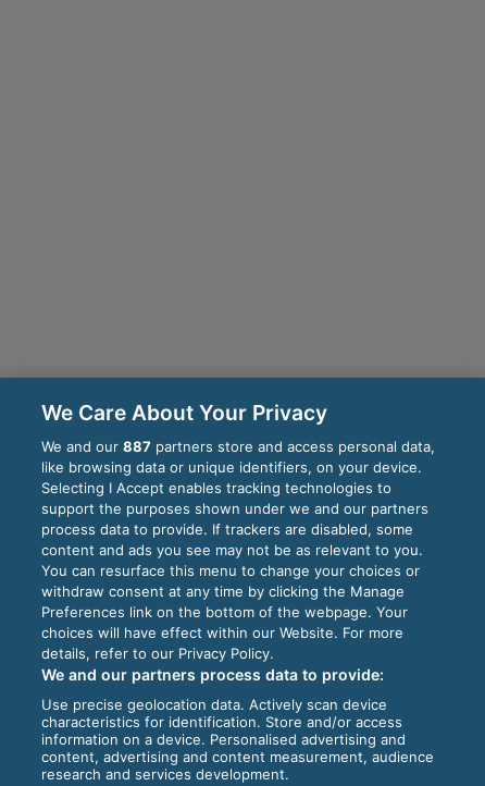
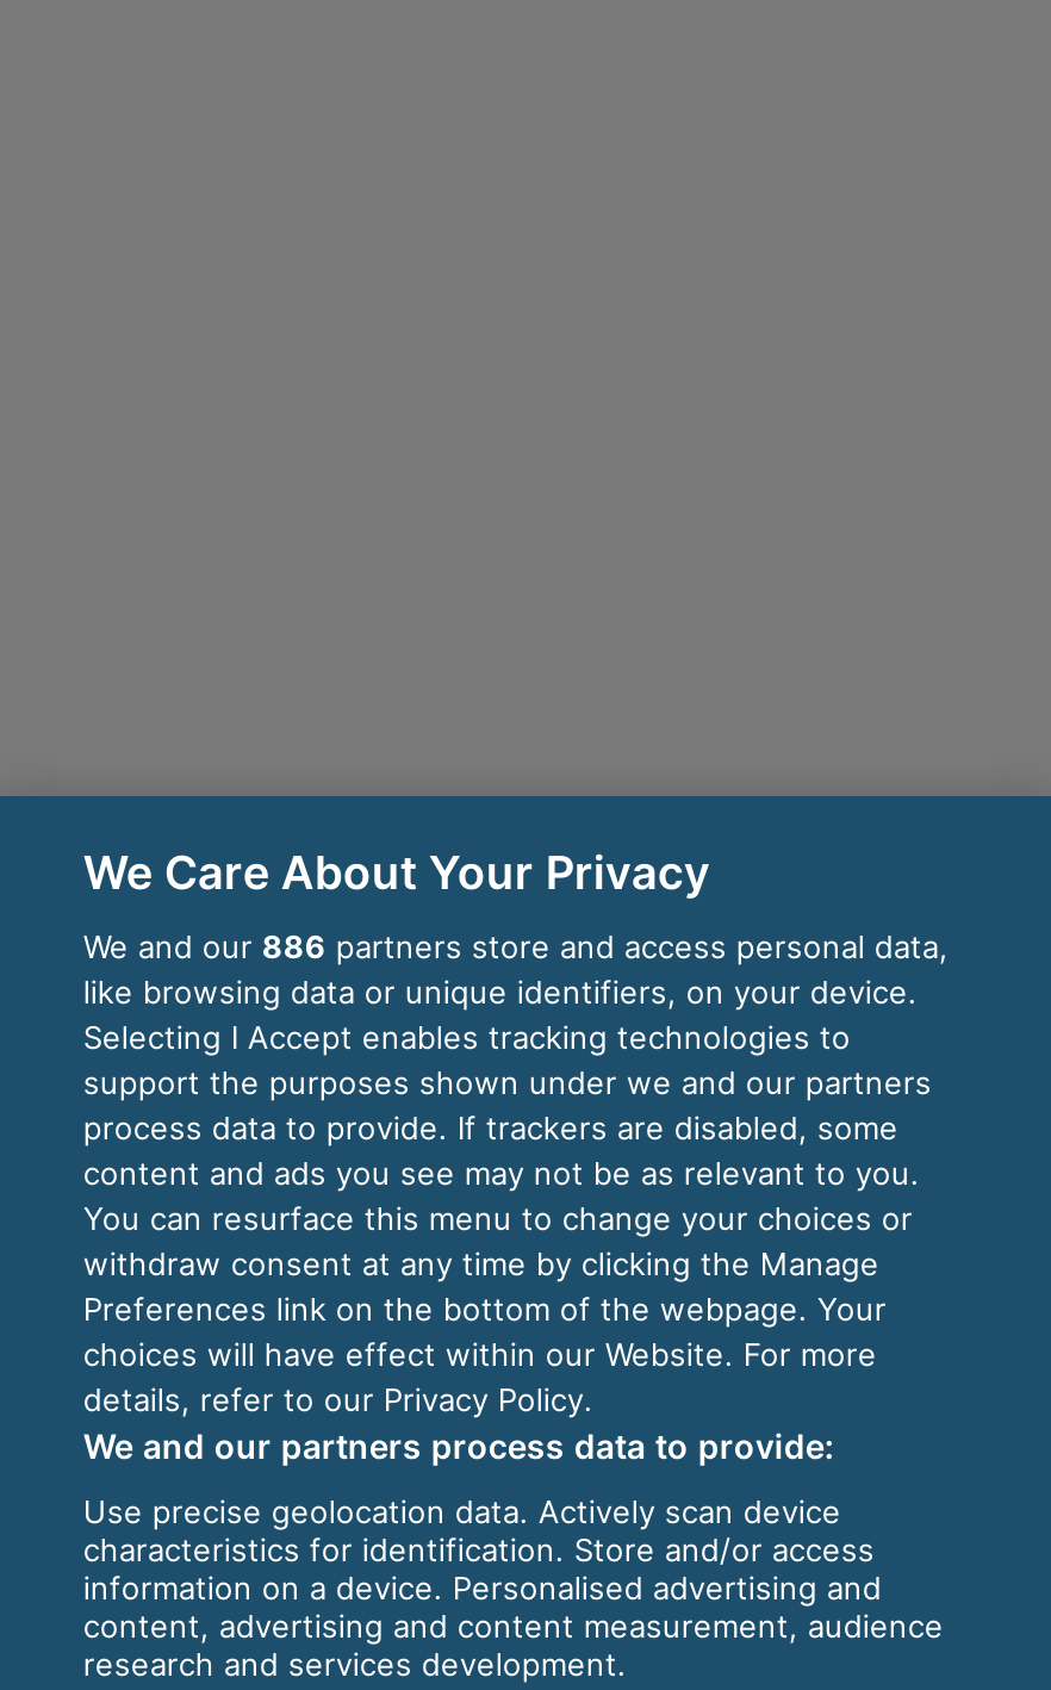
- We and our 887 partners store and access personal data,
+ We and our 886 partners store and access personal data,
